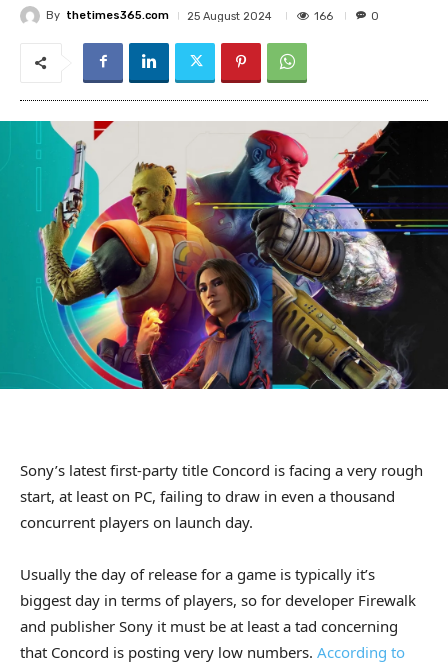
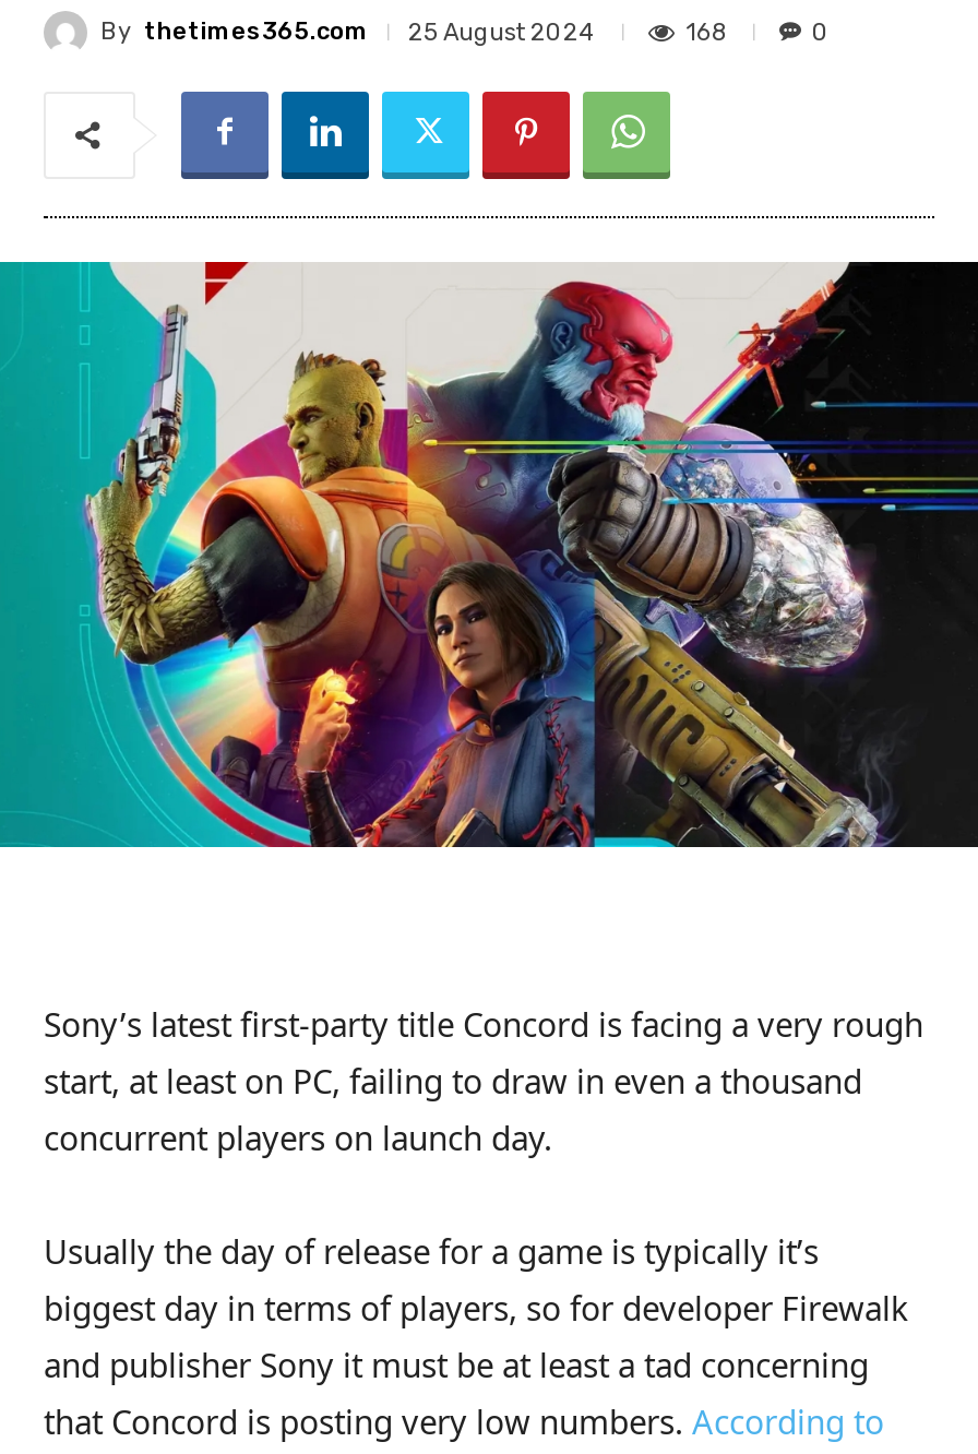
- 166
+ 168
